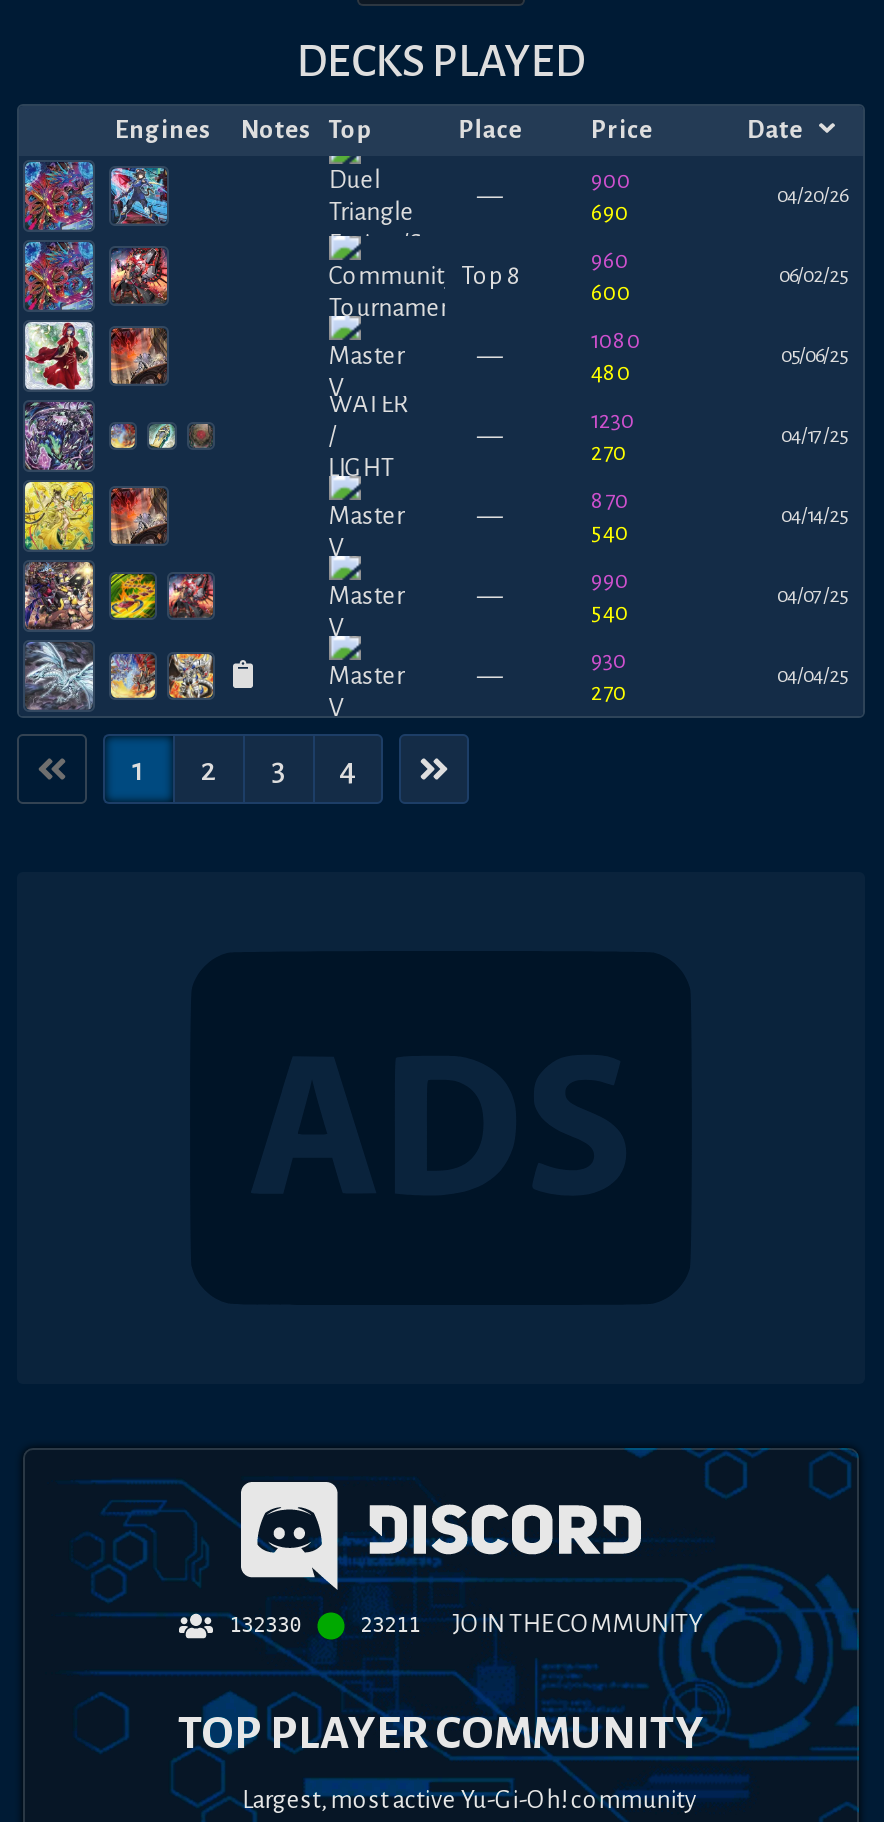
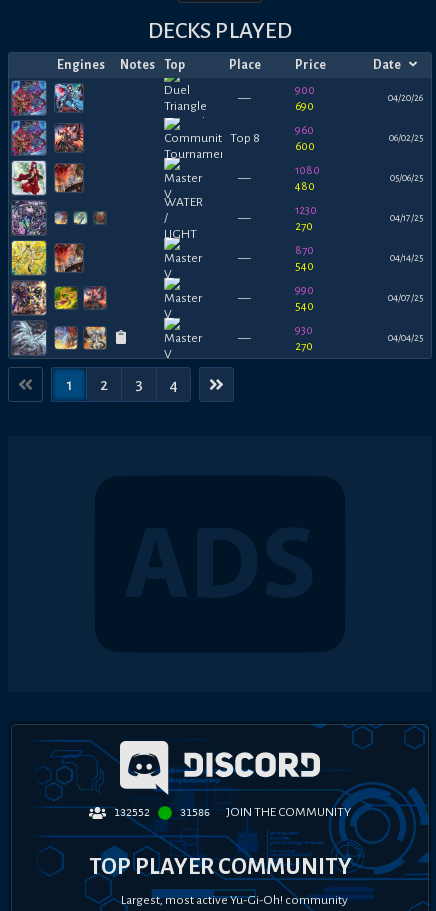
- 132330
+ 132552

- 23211 JOIN THE COMMUNITY
+ 31586 JOIN THE COMMUNITY
